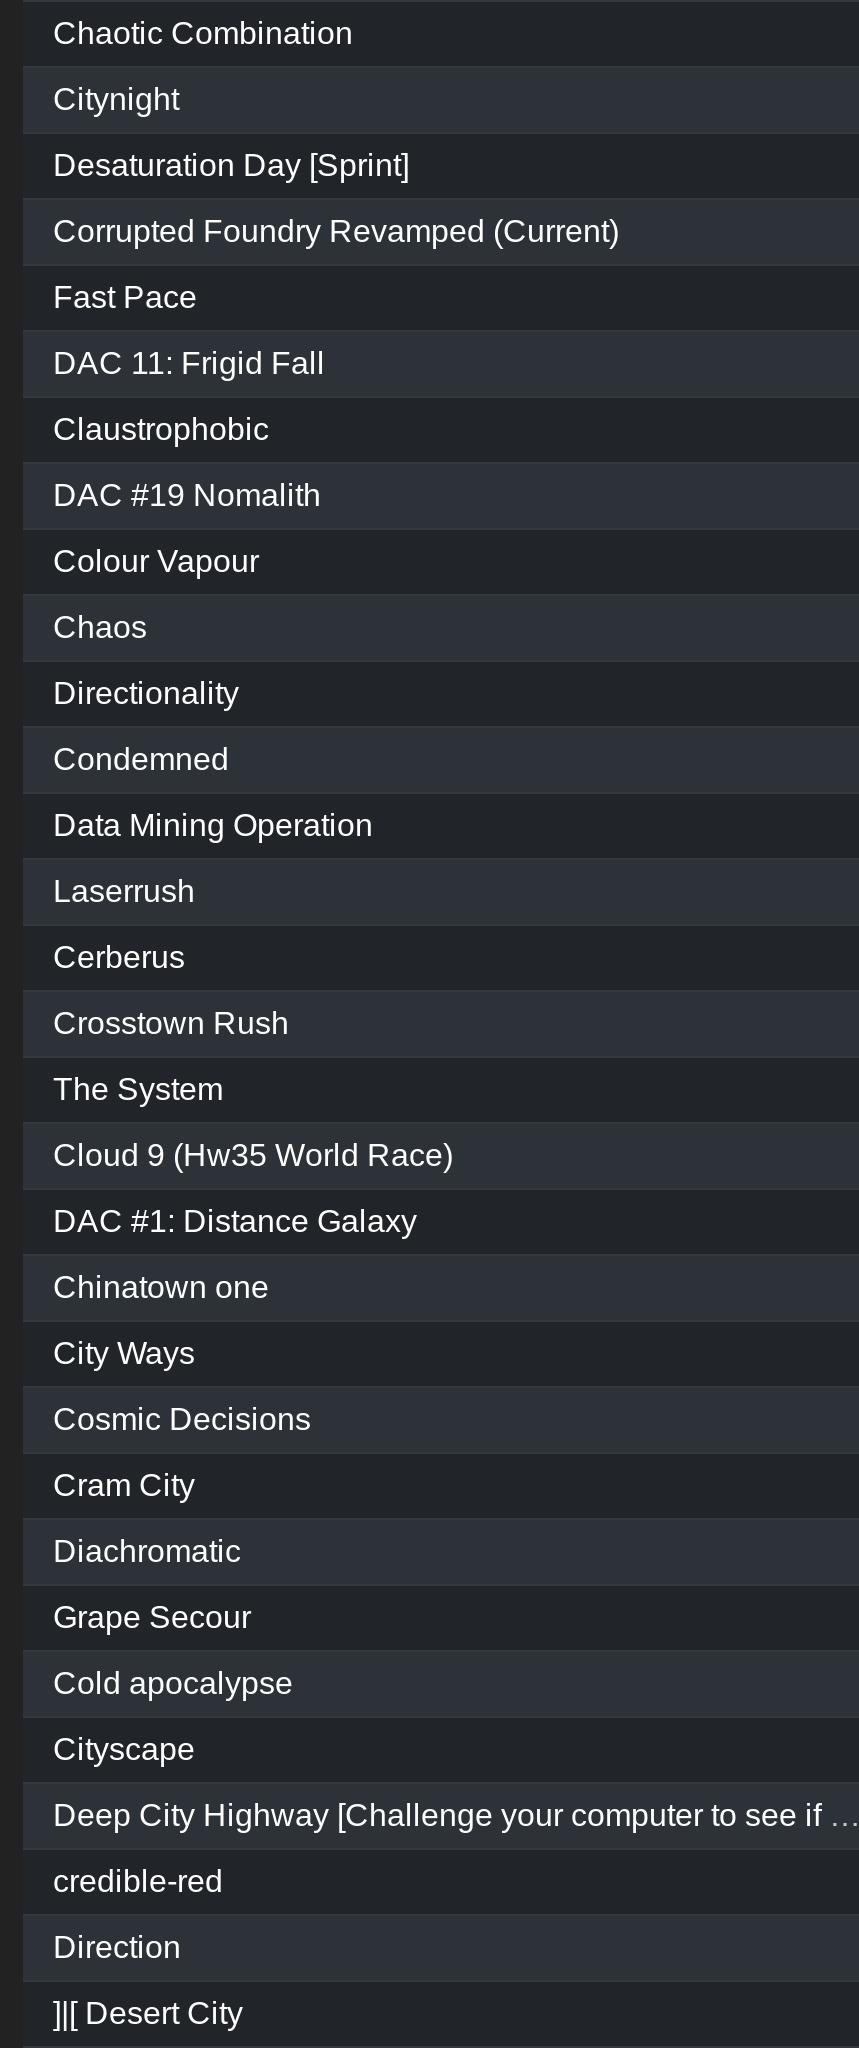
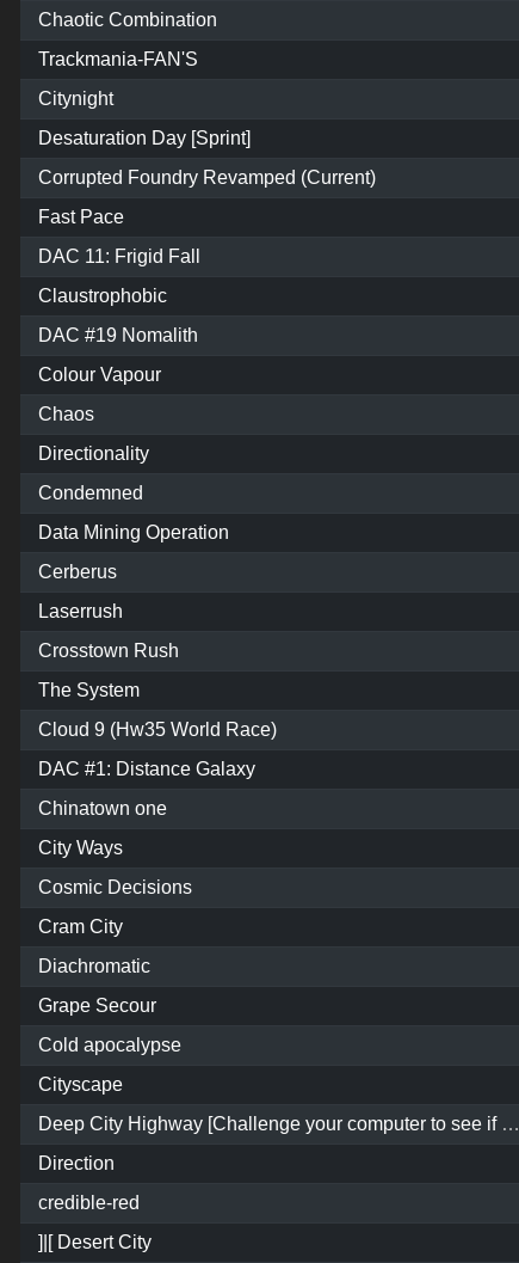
+ Trackmania-FAN'S

moved down: Laserrush

moved down: credible-red
